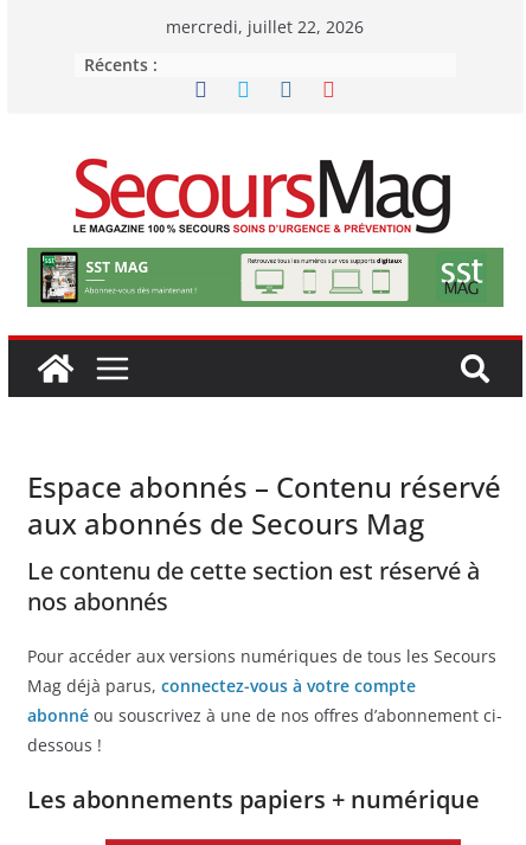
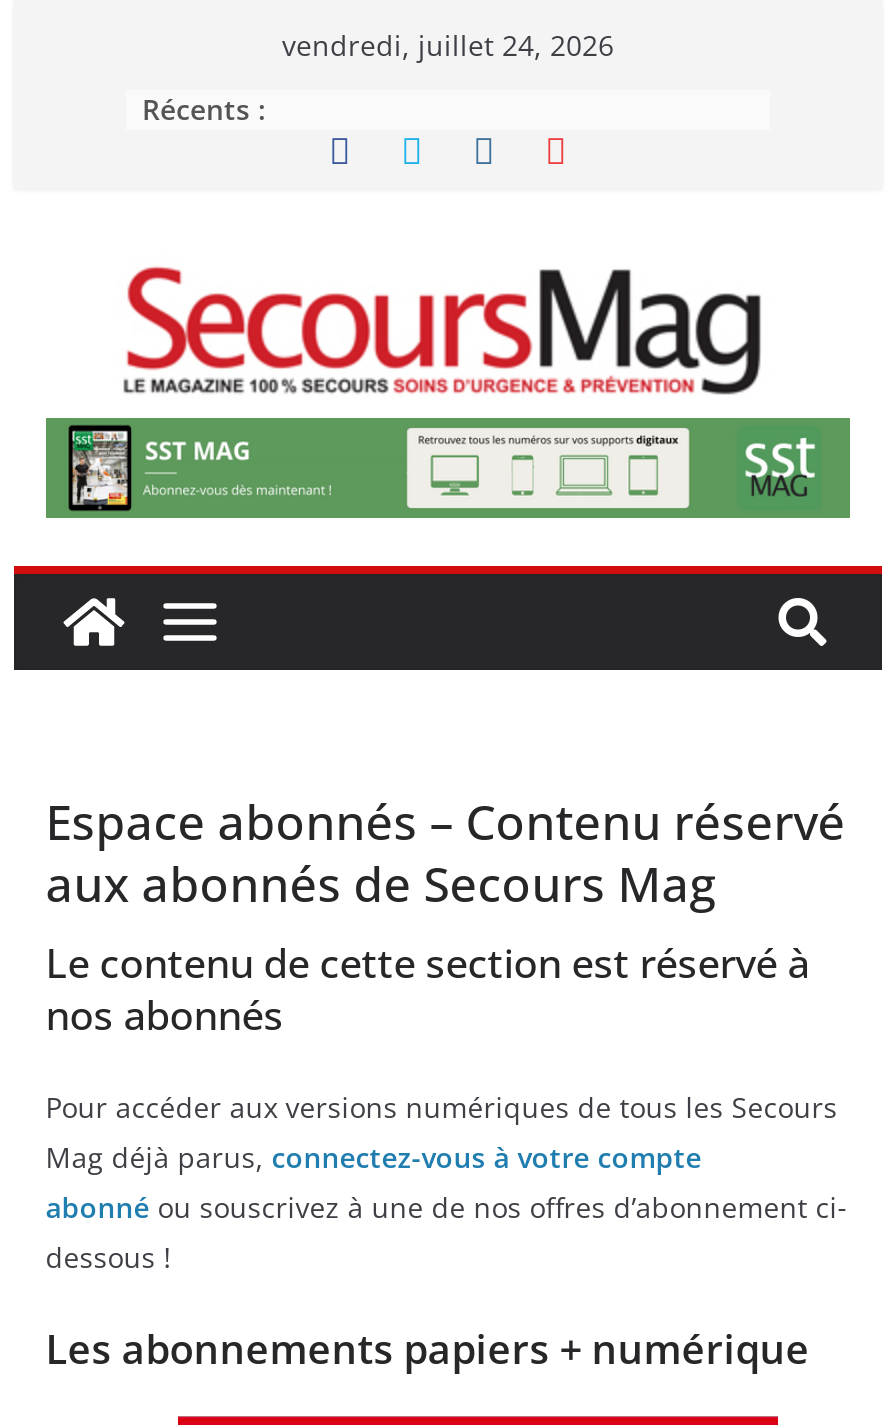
- mercredi, juillet 22, 2026
+ vendredi, juillet 24, 2026
